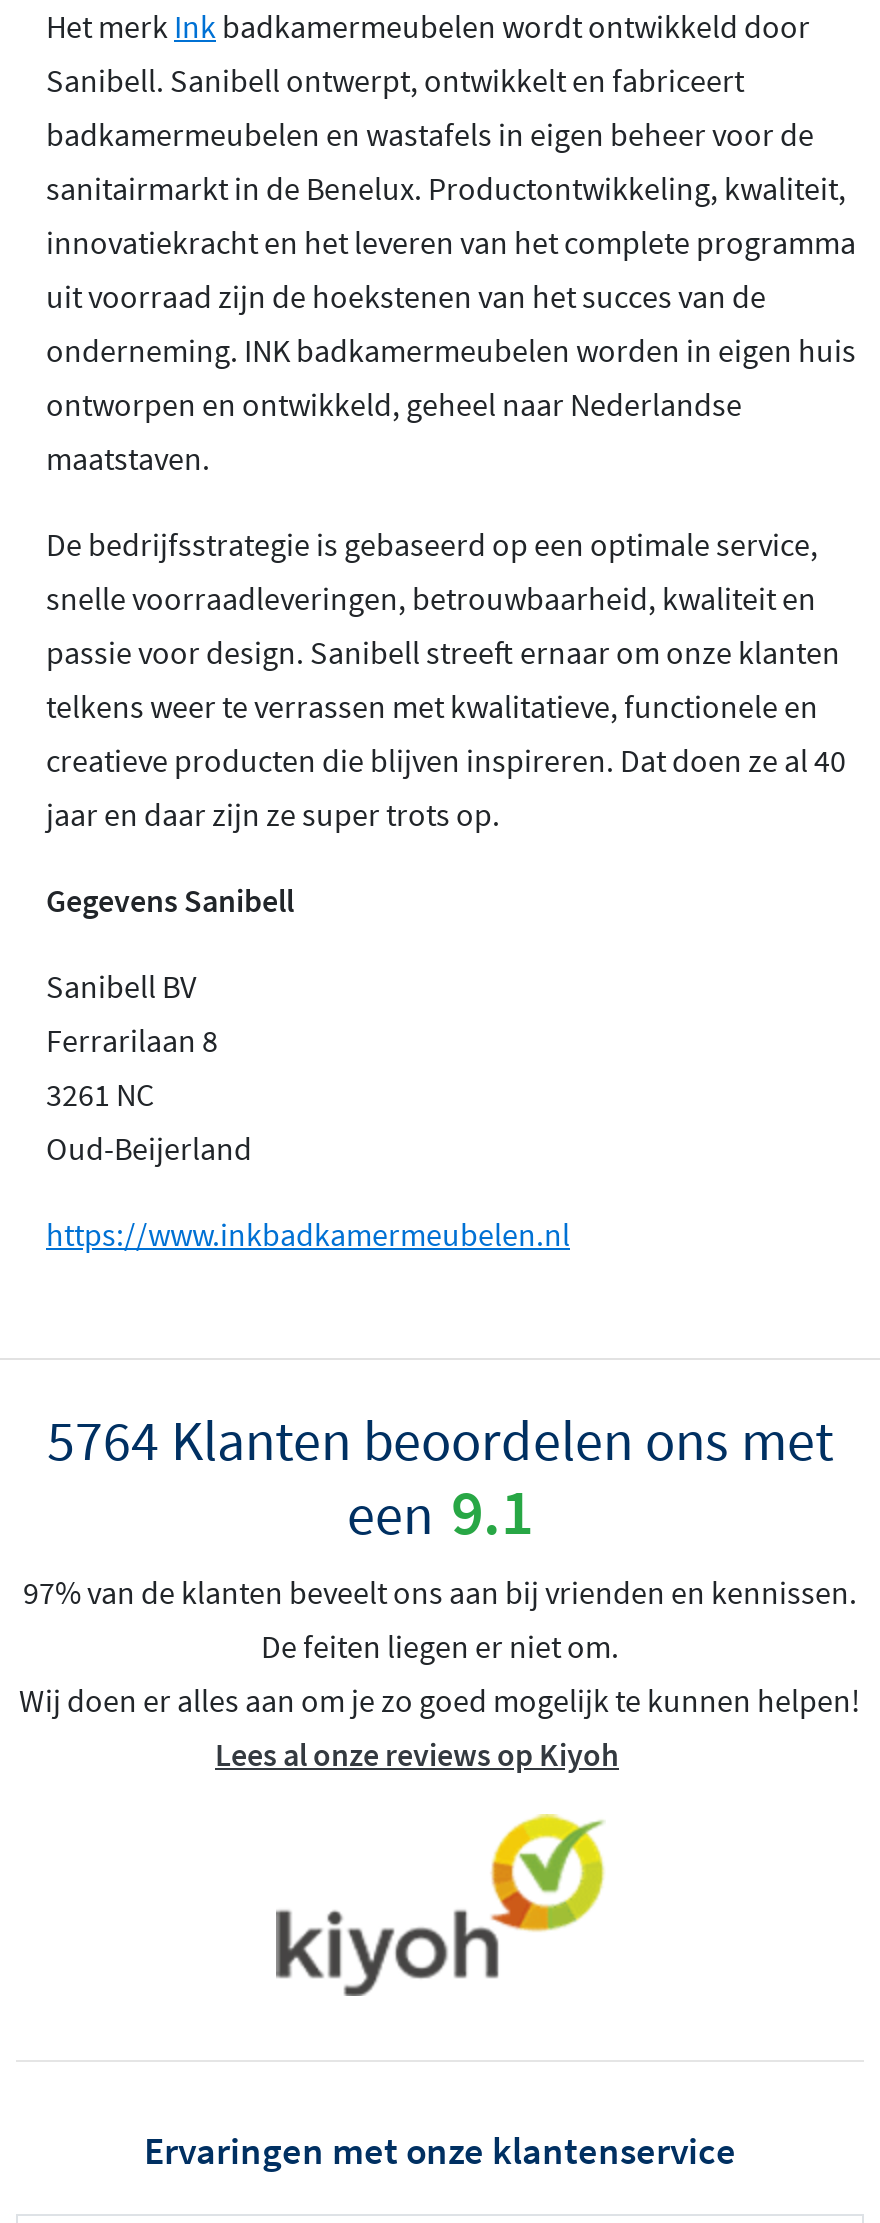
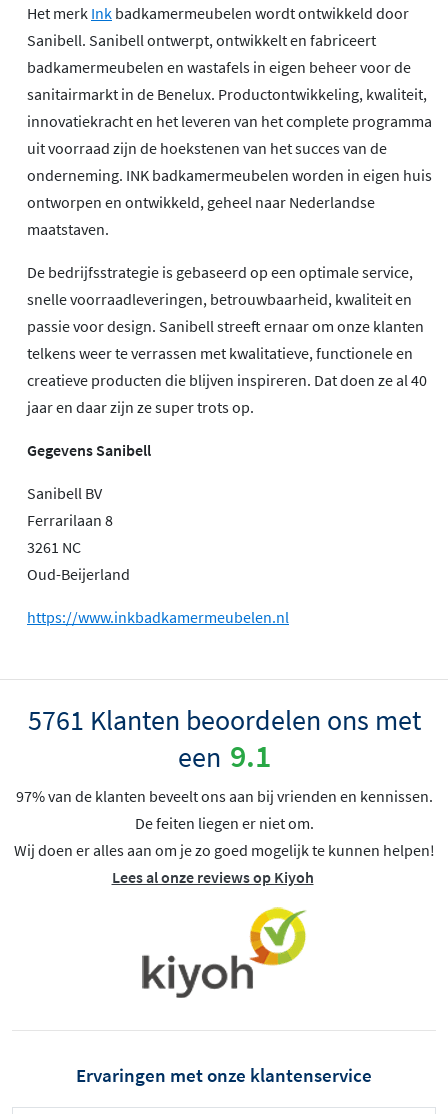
- 5764 Klanten beoordelen ons met
+ 5761 Klanten beoordelen ons met
